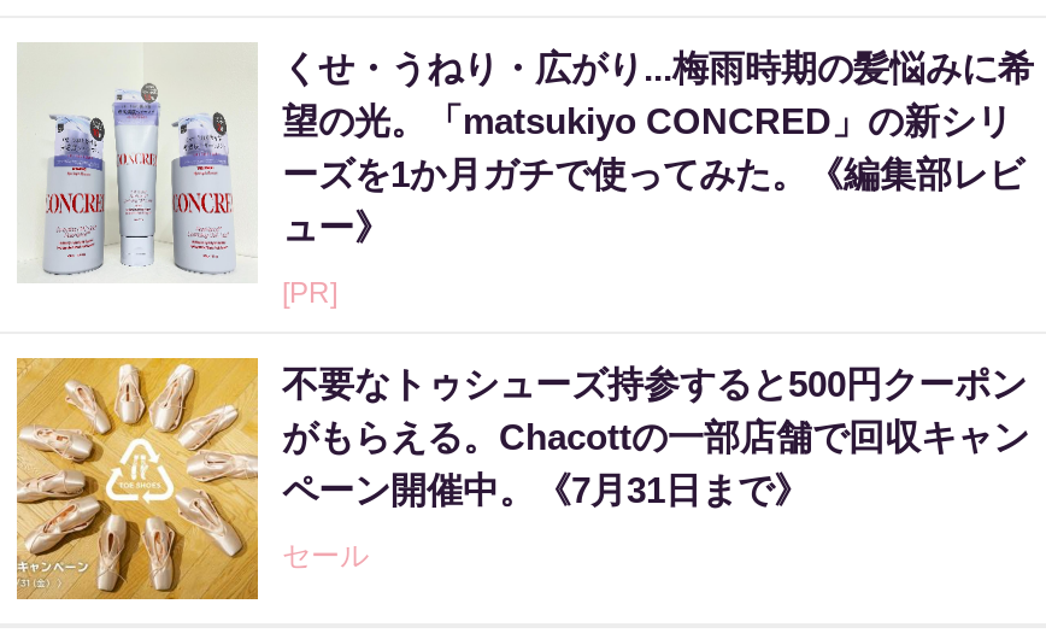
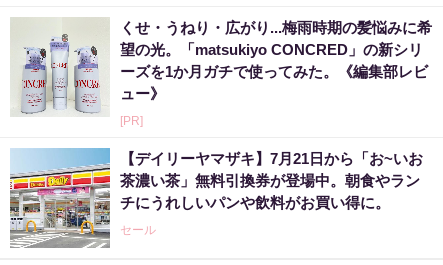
- [image]
- 不要なトゥシューズ持参すると500円クーポン
- がもらえる。Chacottの一部店舗で回収キャン
- ペーン開催中。《7月31日まで》
+ [image]
+ 【デイリーヤマザキ】7月21日から「お~いお
+ 茶濃い茶」無料引換券が登場中。朝食やラン
+ チにうれしいパンや飲料がお買い得に。
